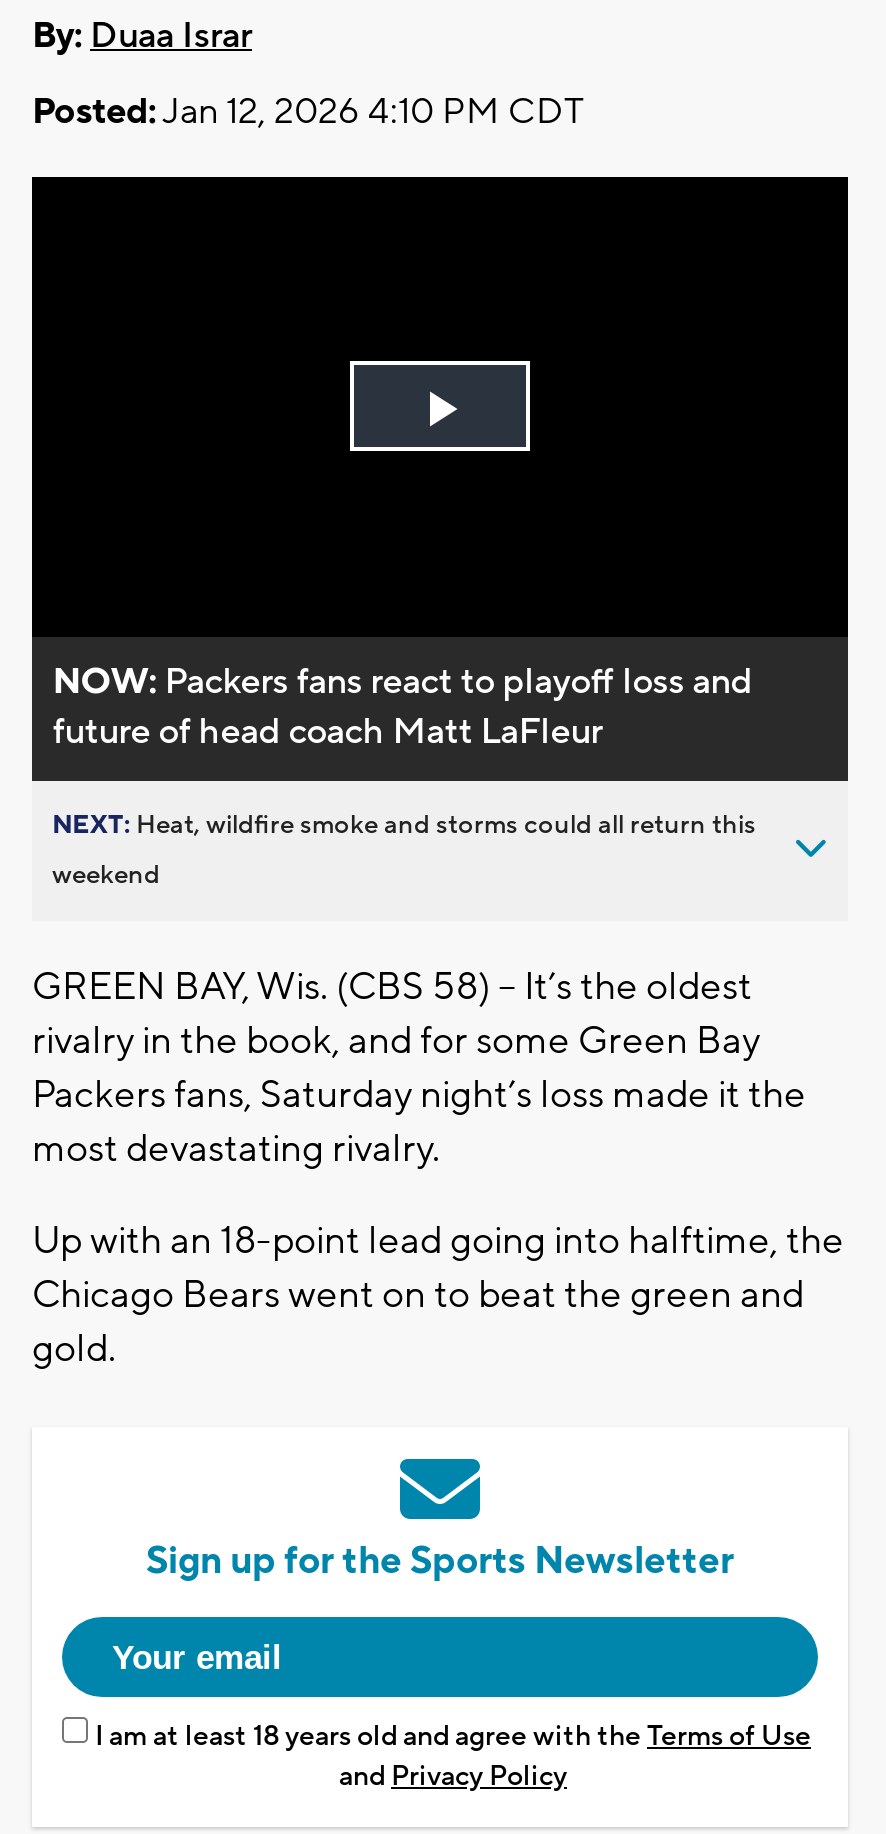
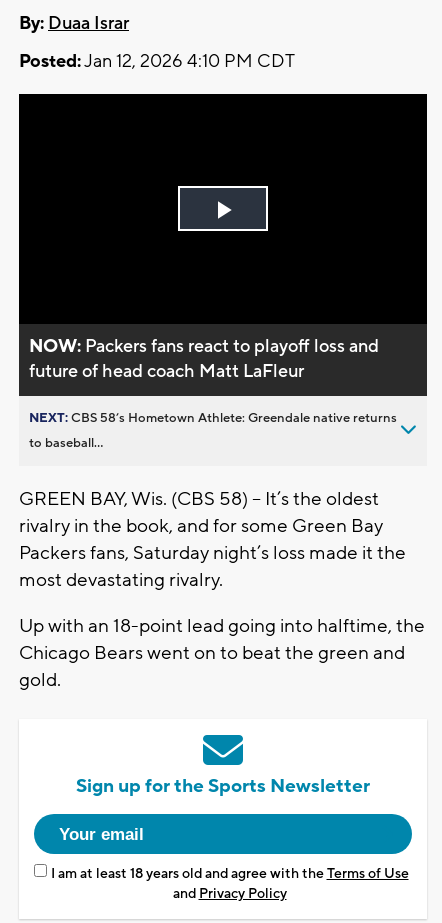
- NEXT: Heat, wildfire smoke and storms could all return this
+ NEXT: CBS 58’s Hometown Athlete: Greendale native returns

- weekend
+ to baseball...
